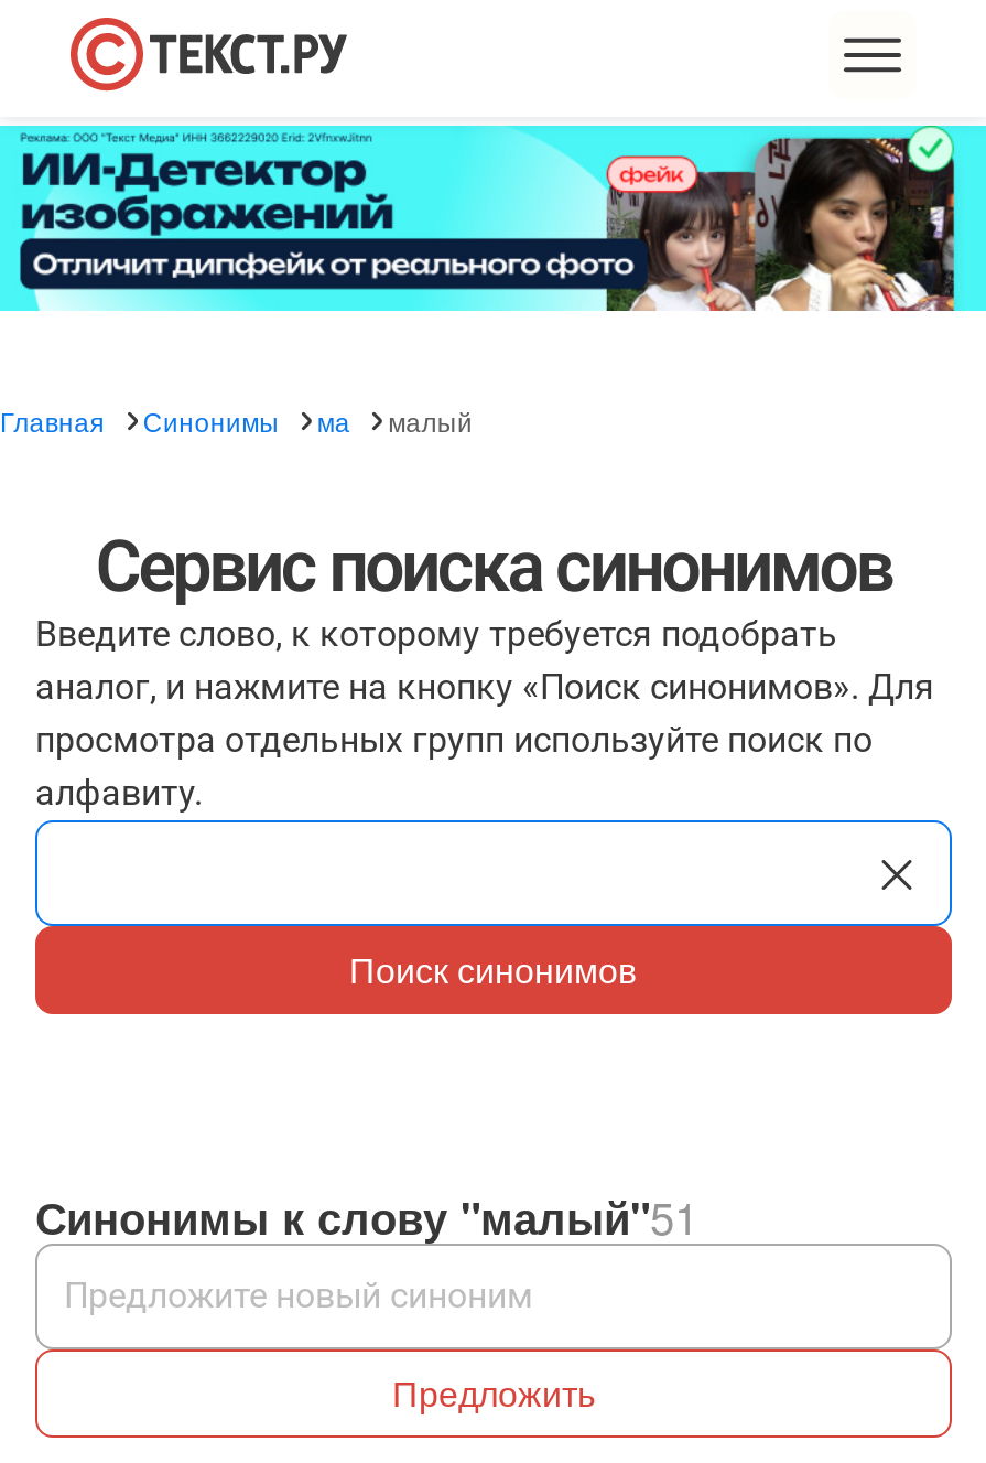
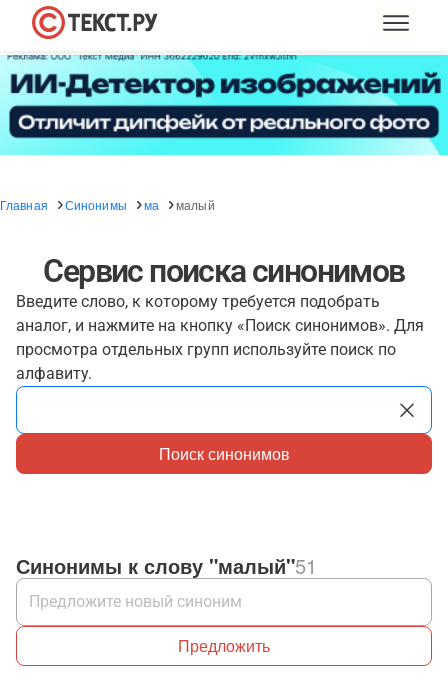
- [image]
+ [image]
